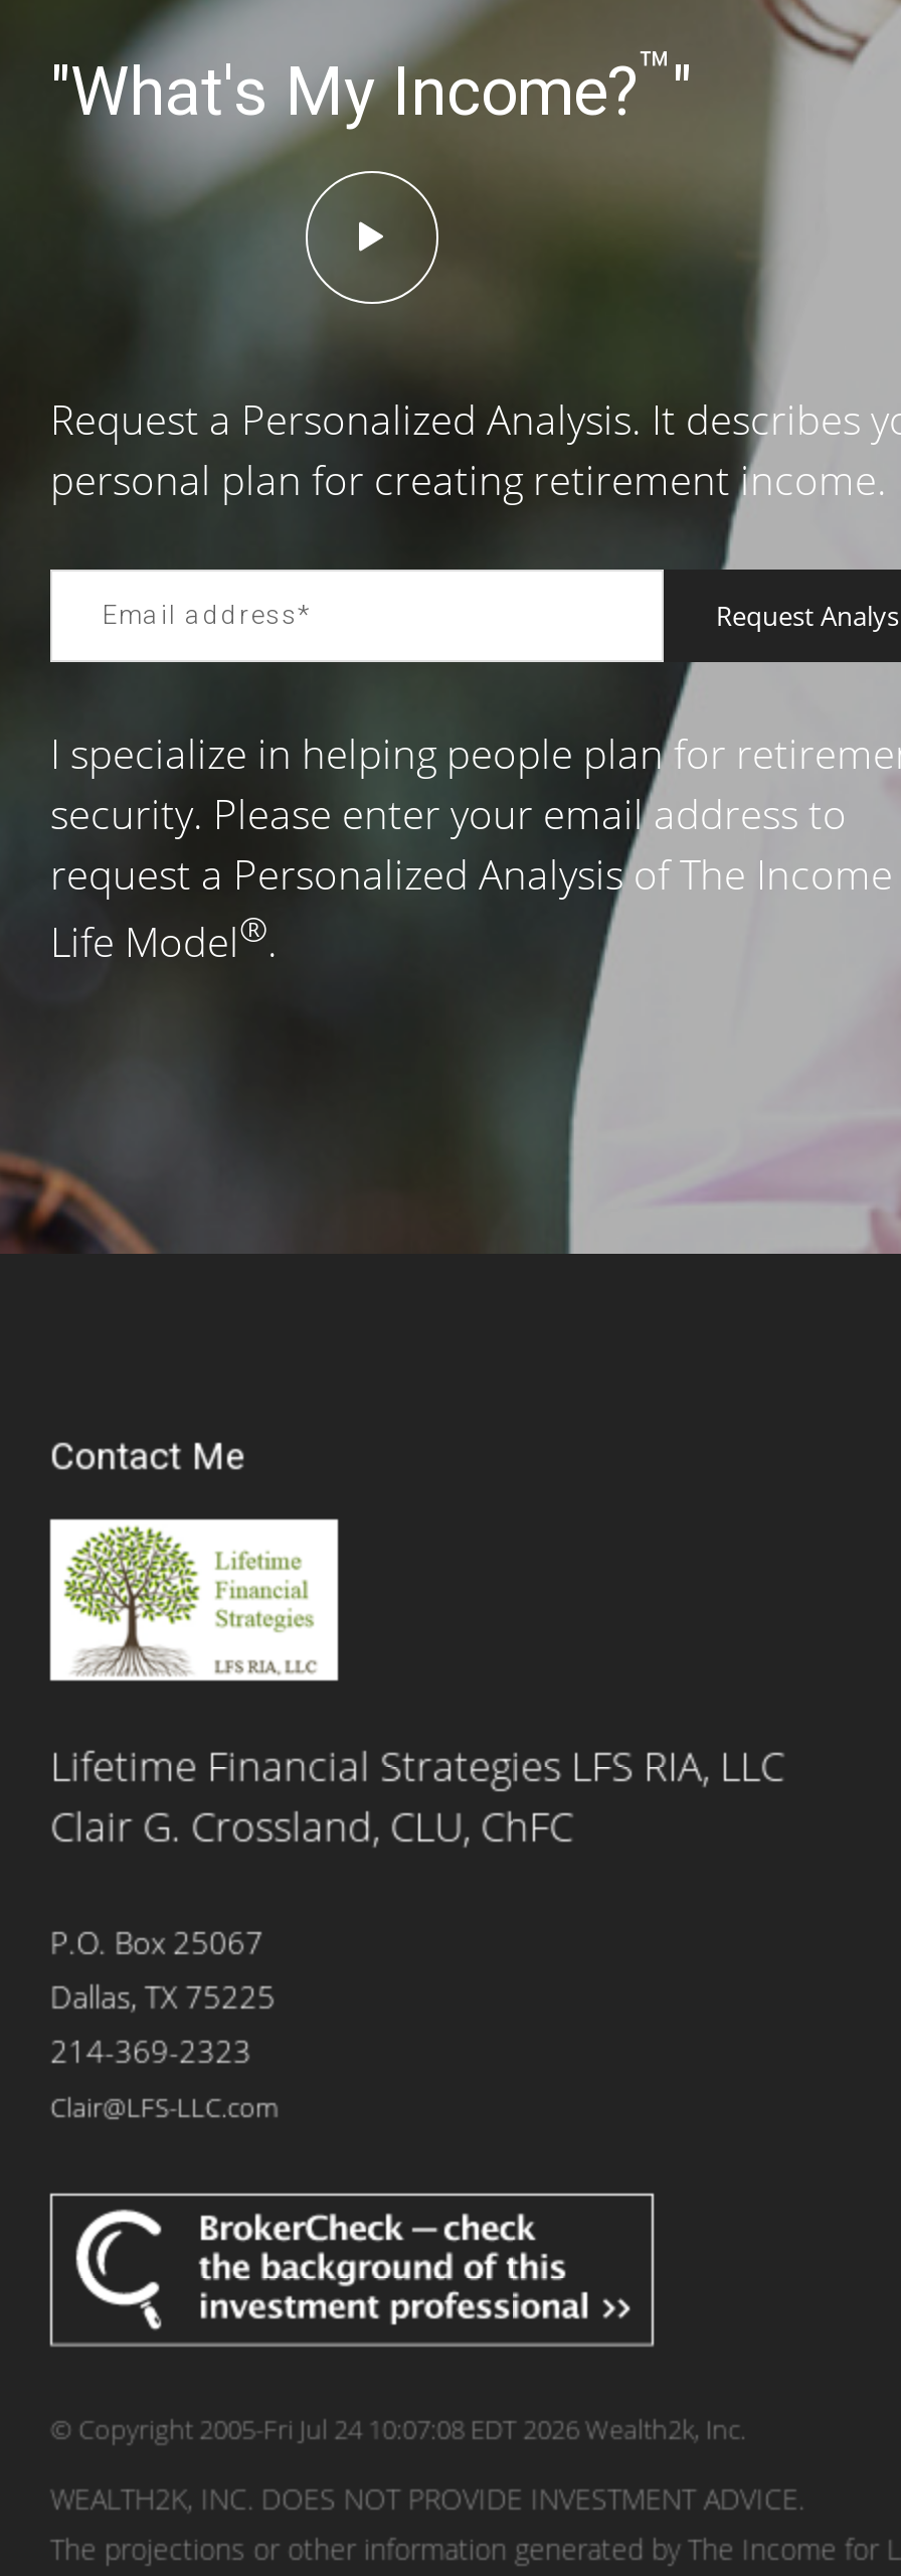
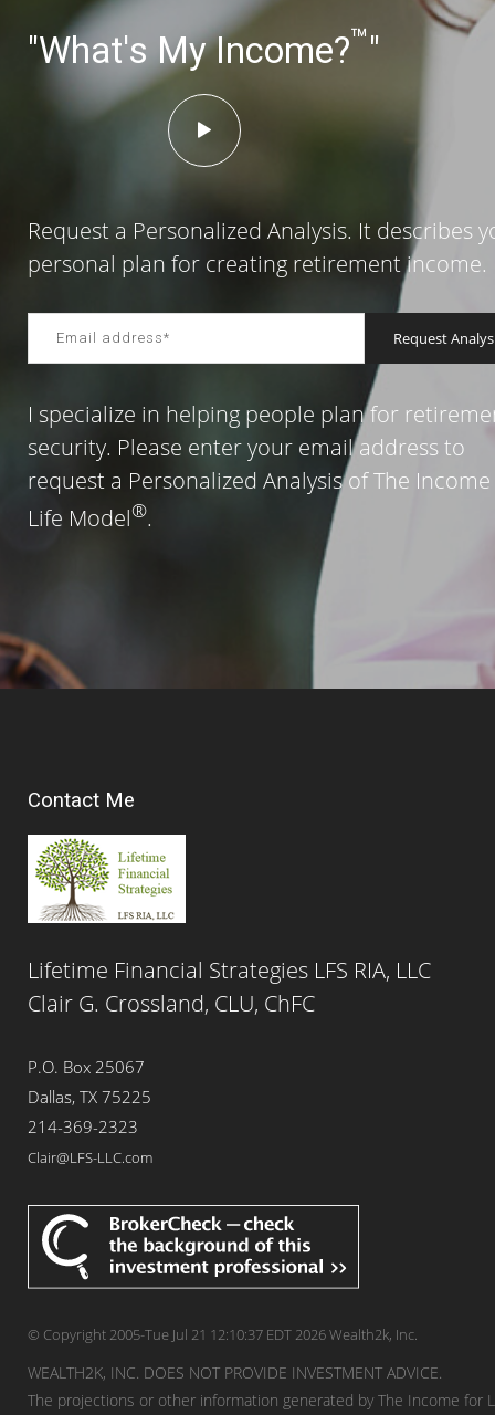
- © Copyright 2005-Fri Jul 24 10:07:08 EDT 2026 Wealth2k, Inc.
+ © Copyright 2005-Tue Jul 21 12:10:37 EDT 2026 Wealth2k, Inc.
